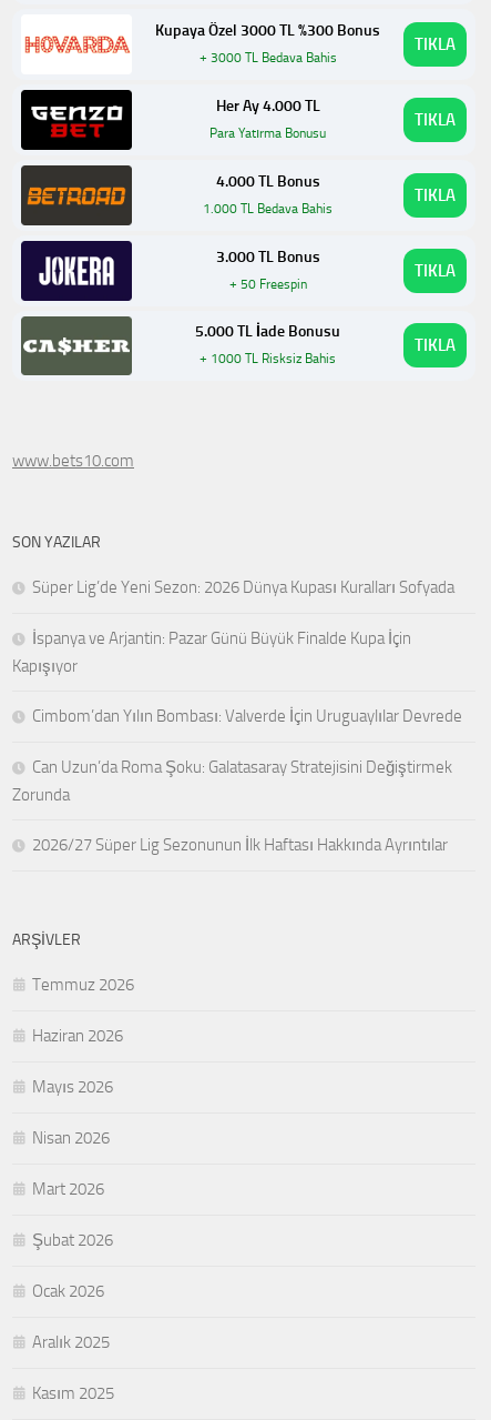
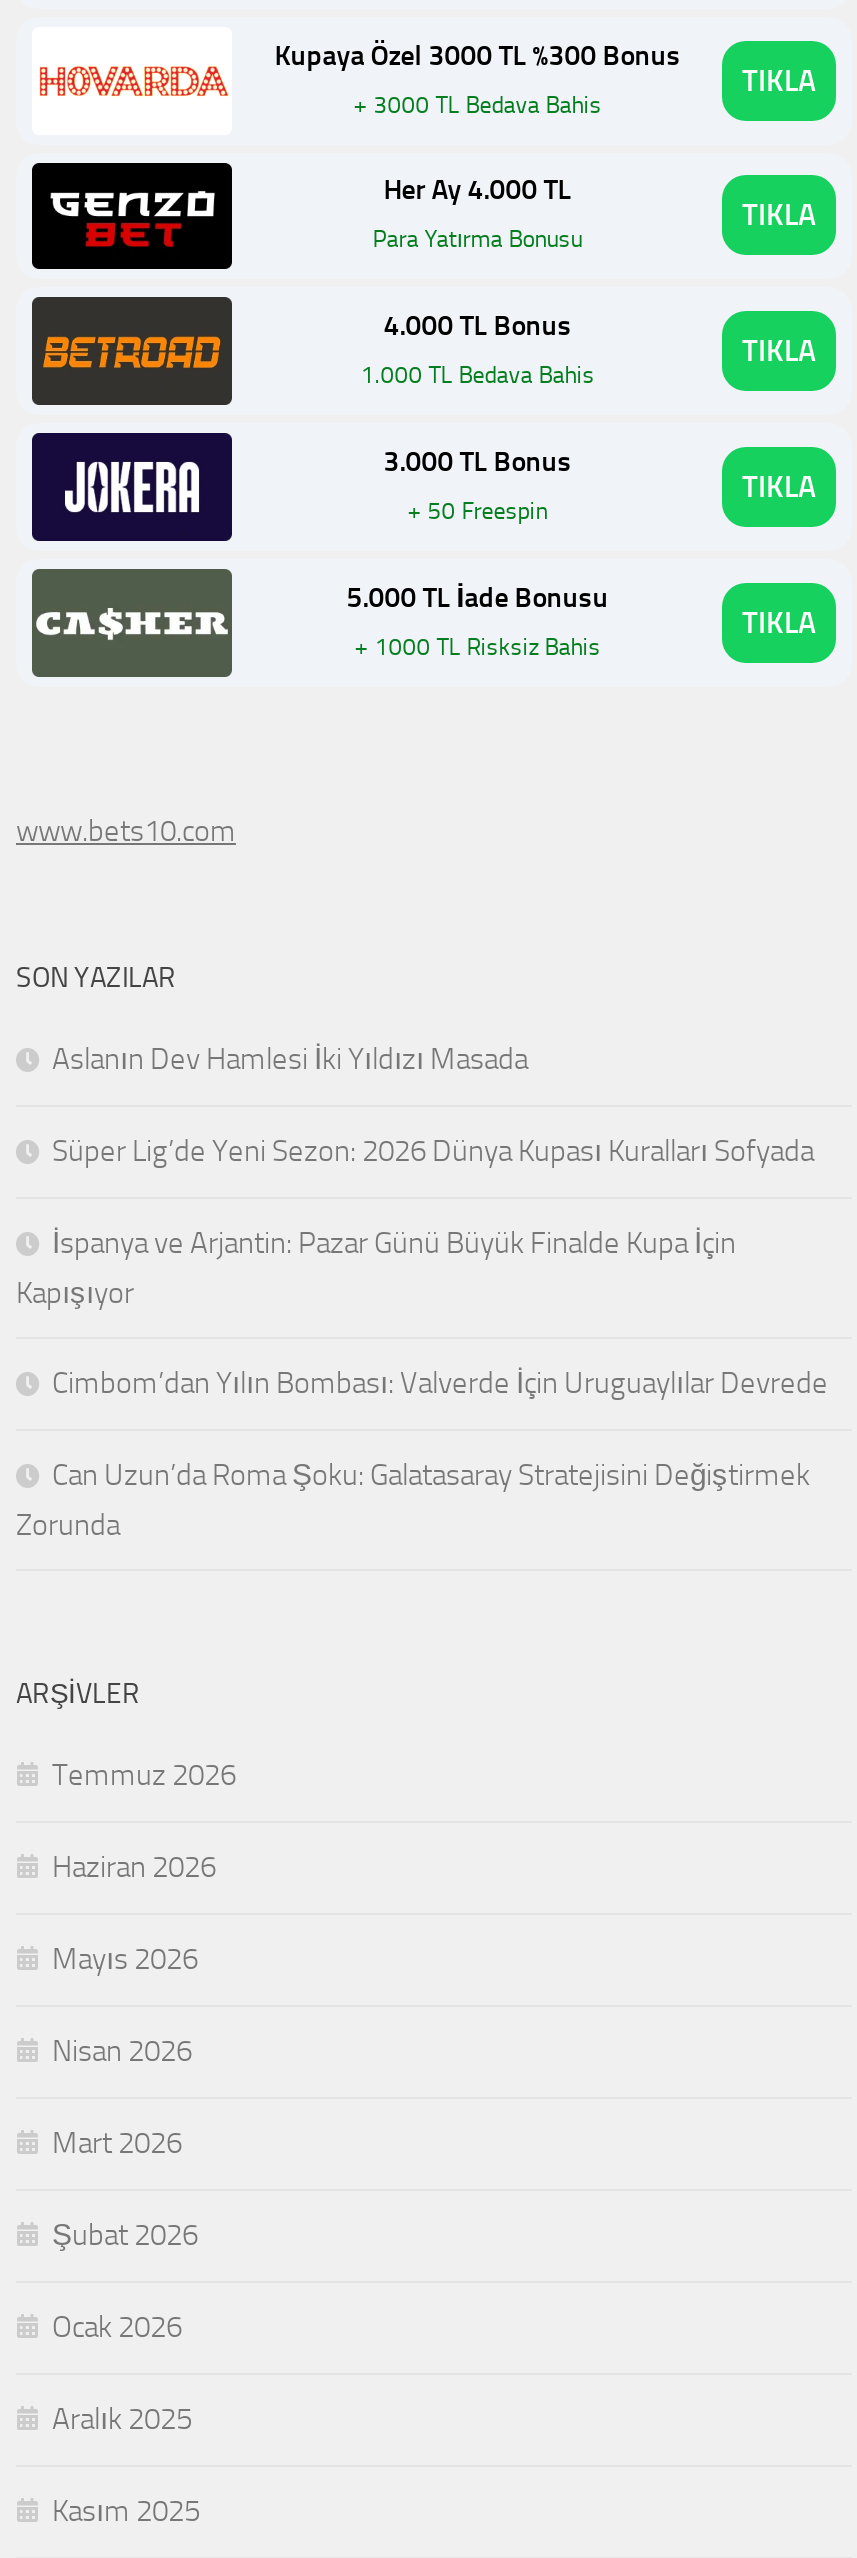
+ Aslanın Dev Hamlesi İki Yıldızı Masada

moved down: Süper Lig’de Yeni Sezon: 2026 Dünya Kupası Kuralları Sofyada | İspanya ve Arjantin: Pazar Günü Büyük Finalde Kupa İçin | Kapışıyor | Cimbom’dan Yılın Bombası: Valverde İçin Uruguaylılar Devrede | Can Uzun’da Roma Şoku: Galatasaray Stratejisini Değiştirmek | Zorunda

- 2026/27 Süper Lig Sezonunun İlk Haftası Hakkında Ayrıntılar
